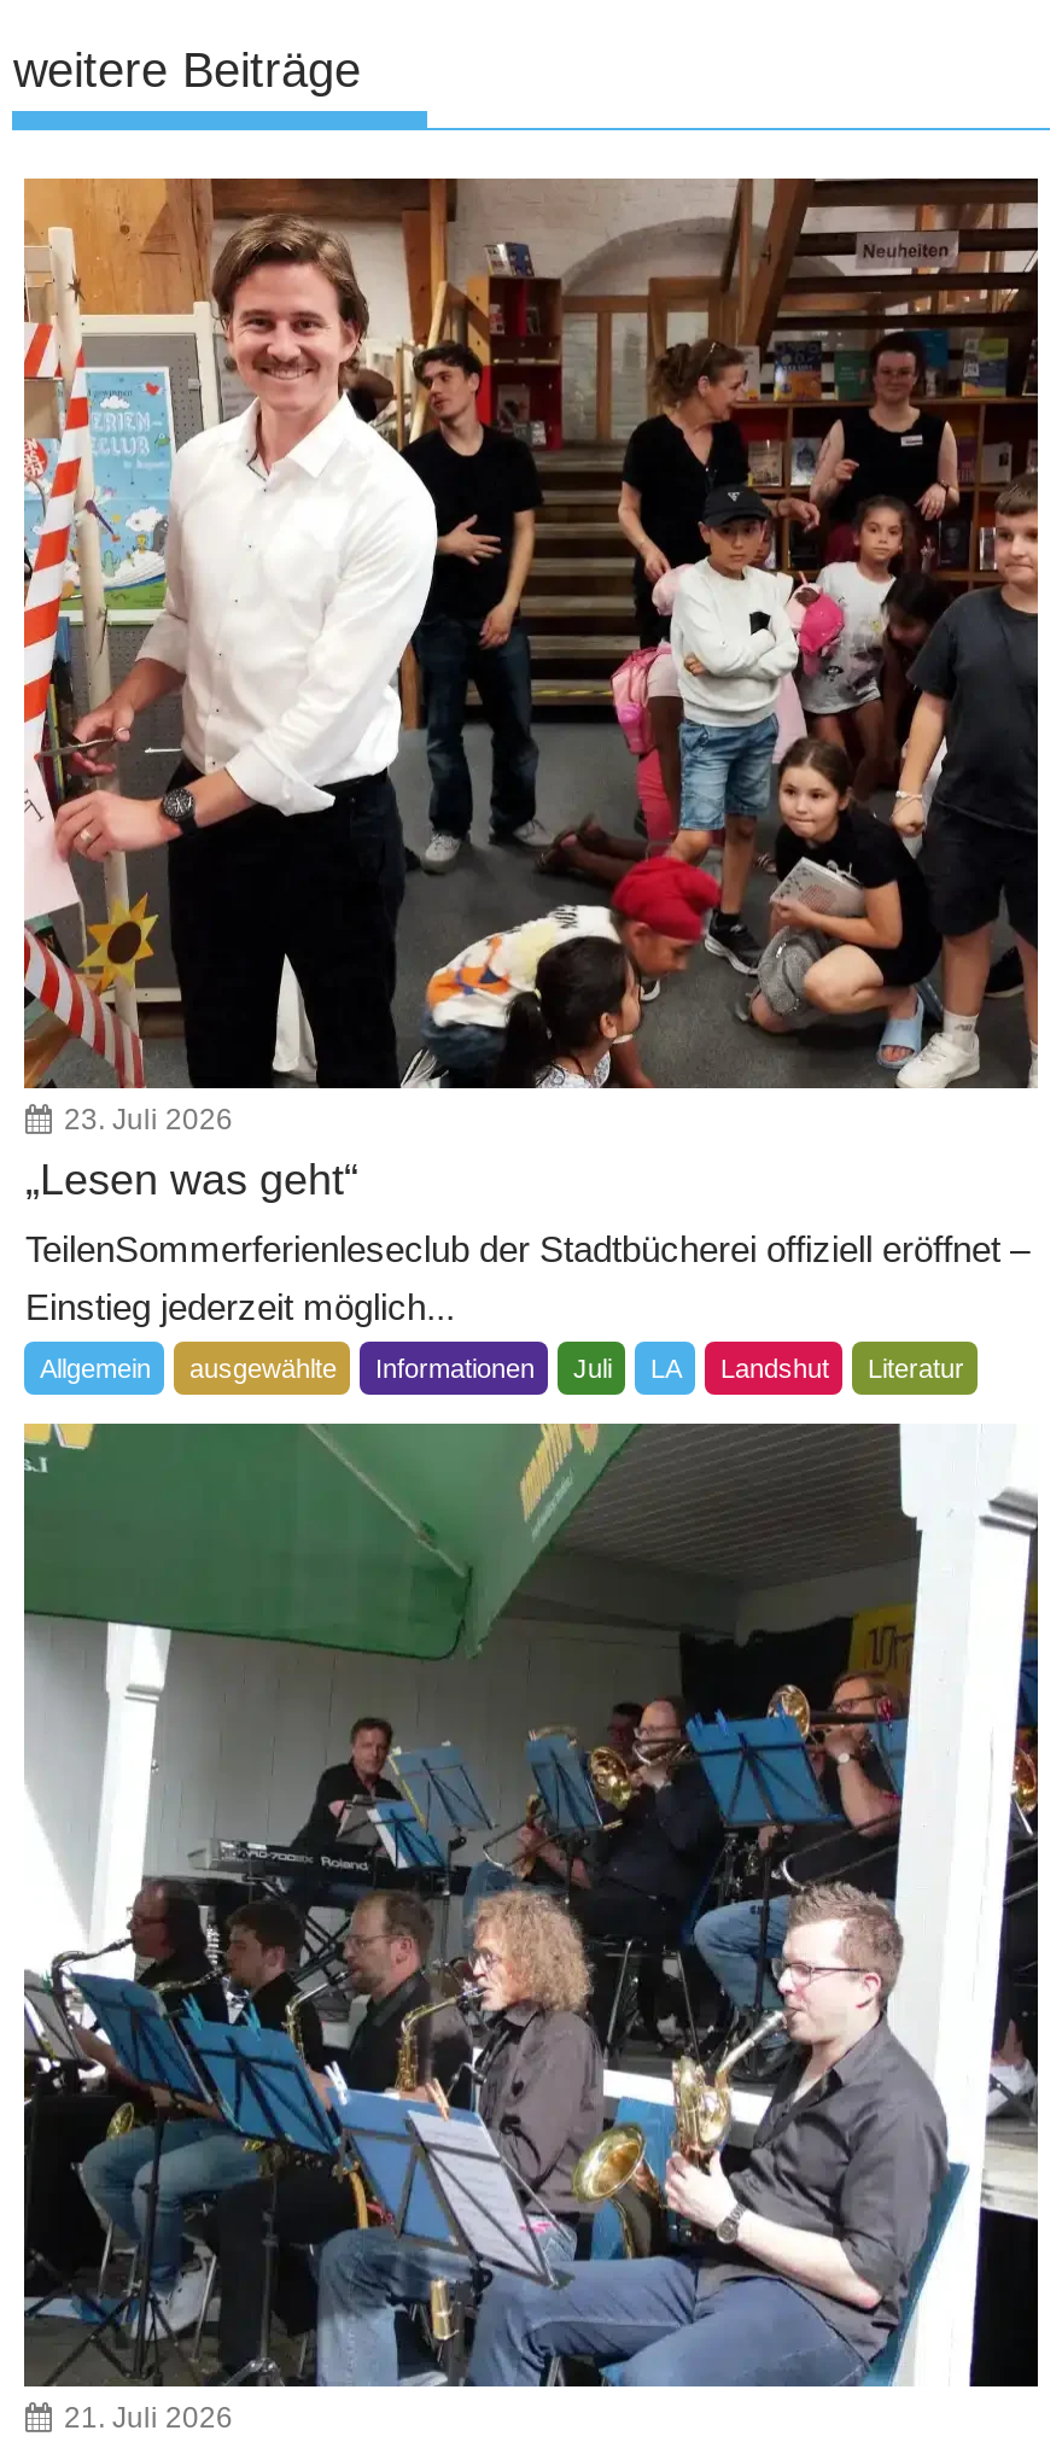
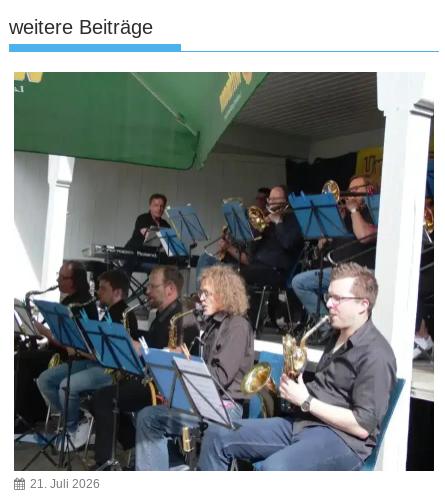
- [image]
- 23. Juli 2026
- „Lesen was geht“
- TeilenSommerferienleseclub der Stadtbücherei offiziell eröffnet –
- Einstieg jederzeit möglich...
- Allgemein
- ausgewählte
- Informationen
- Juli
- LA
- Landshut
- Literatur
